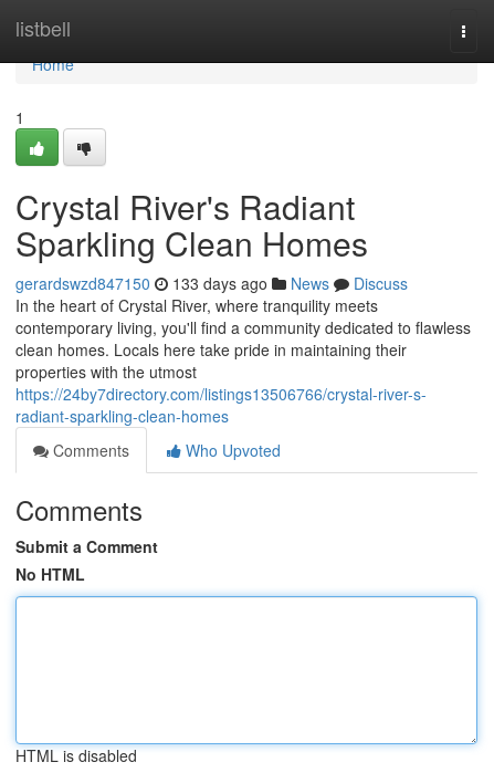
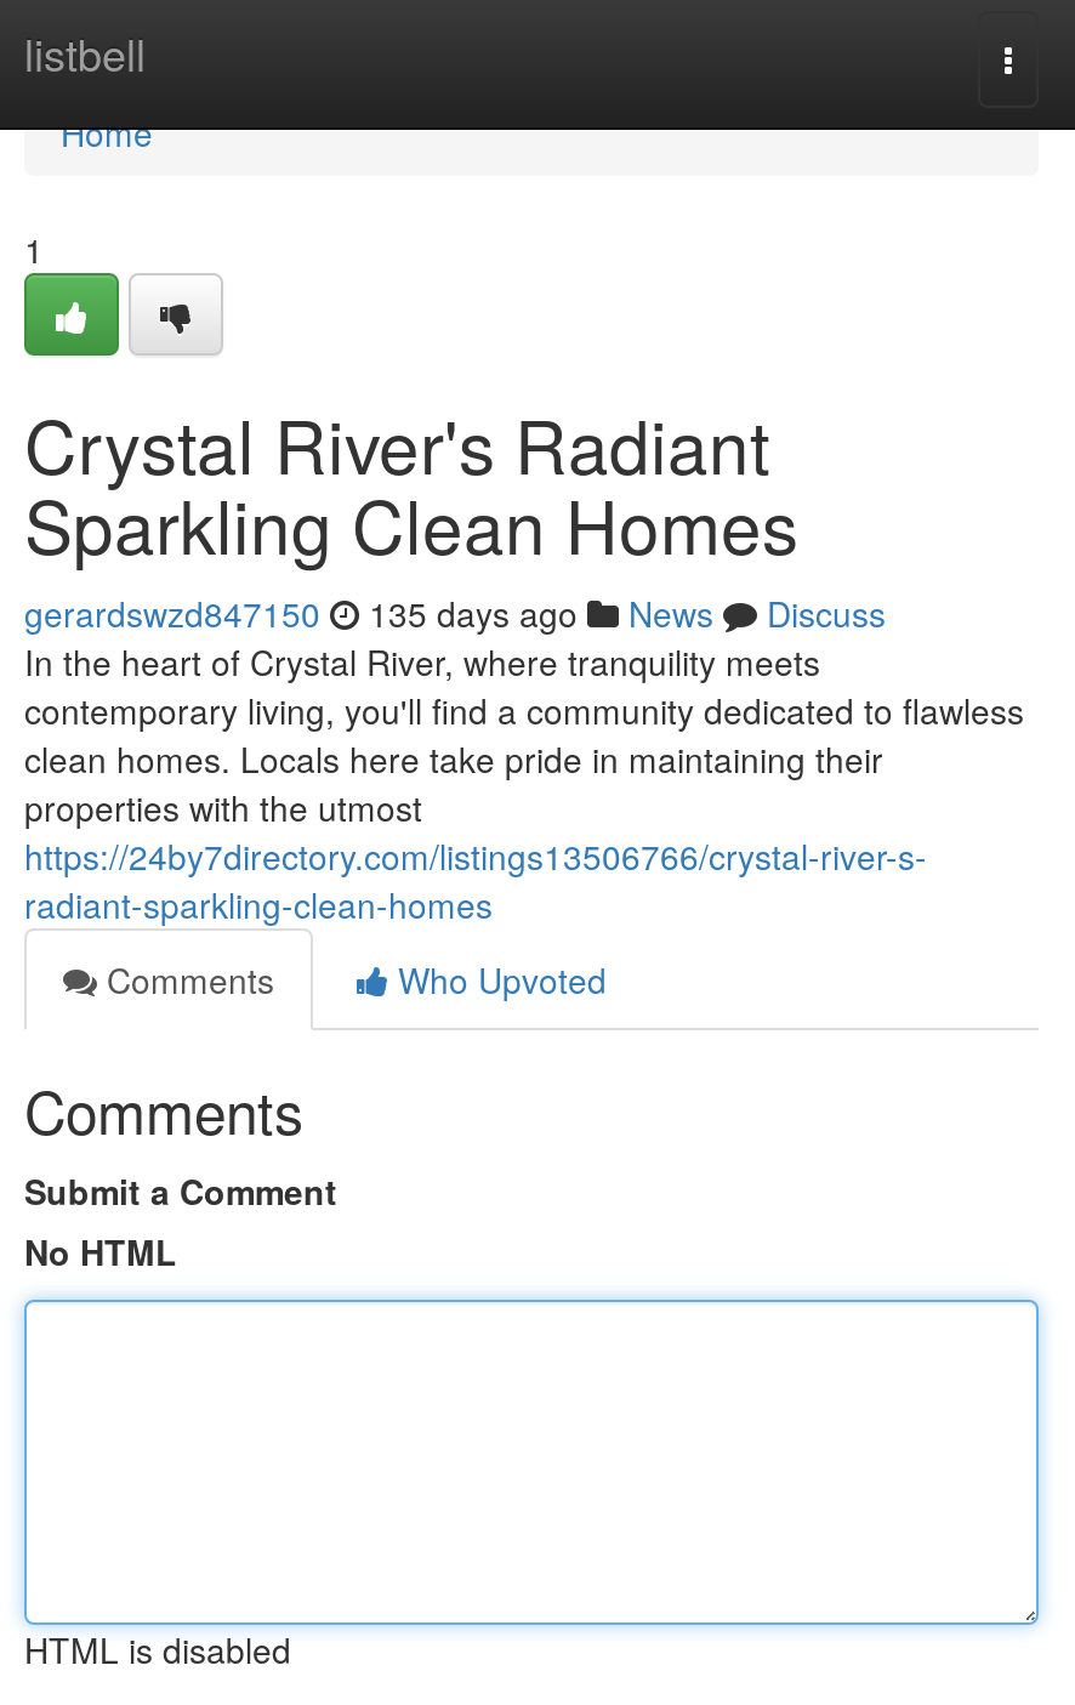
- gerardswzd847150 133 days ago News Discuss
+ gerardswzd847150 135 days ago News Discuss
